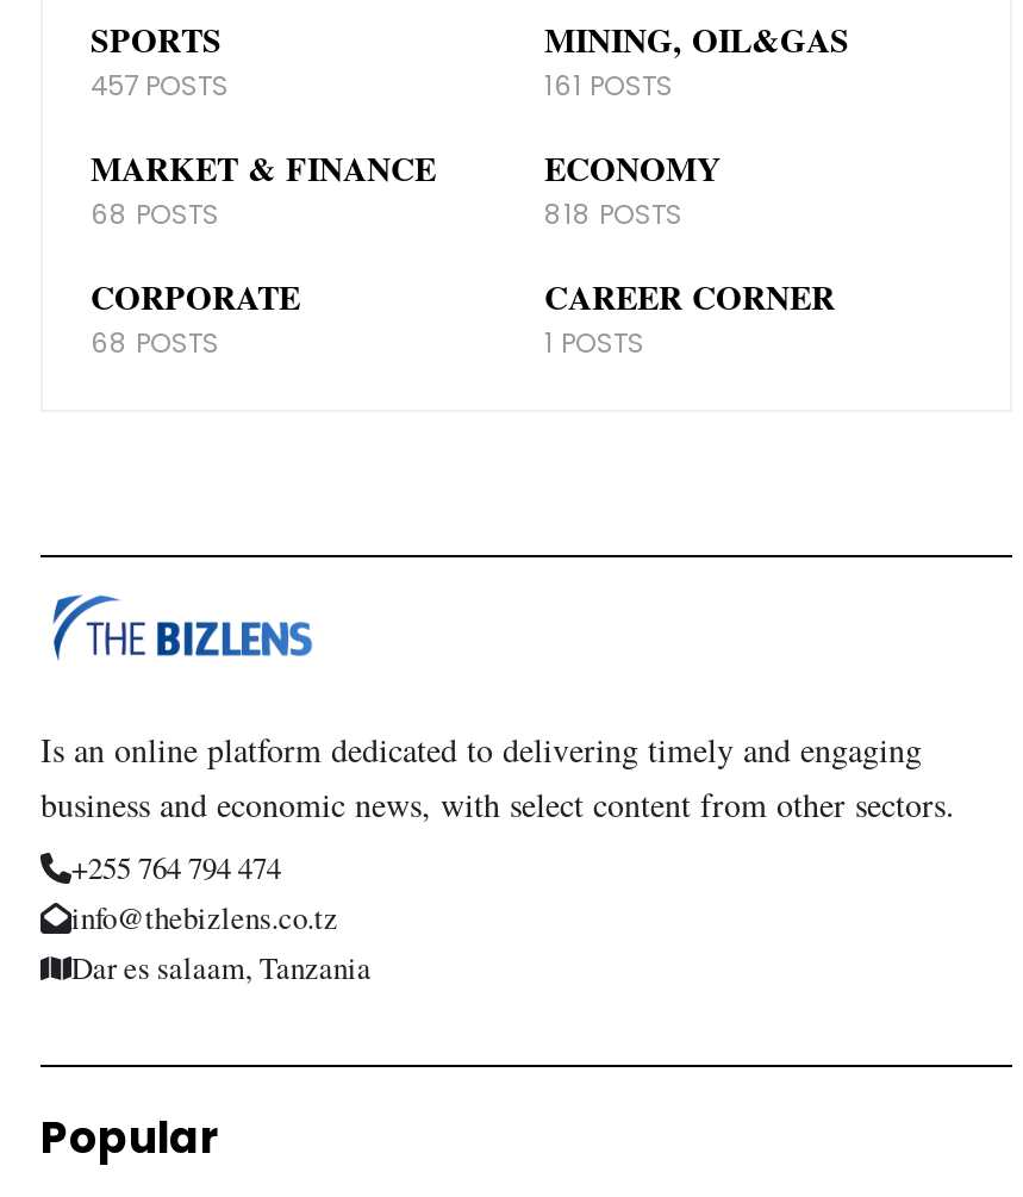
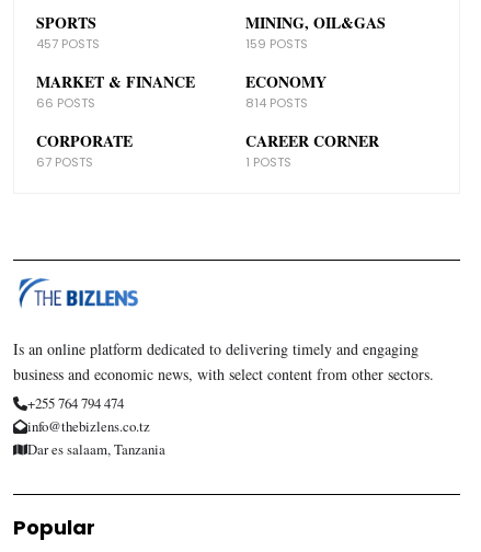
- 161 POSTS
+ 159 POSTS

- 68 POSTS
+ 66 POSTS

- 818 POSTS
+ 814 POSTS

- 68 POSTS
+ 67 POSTS
